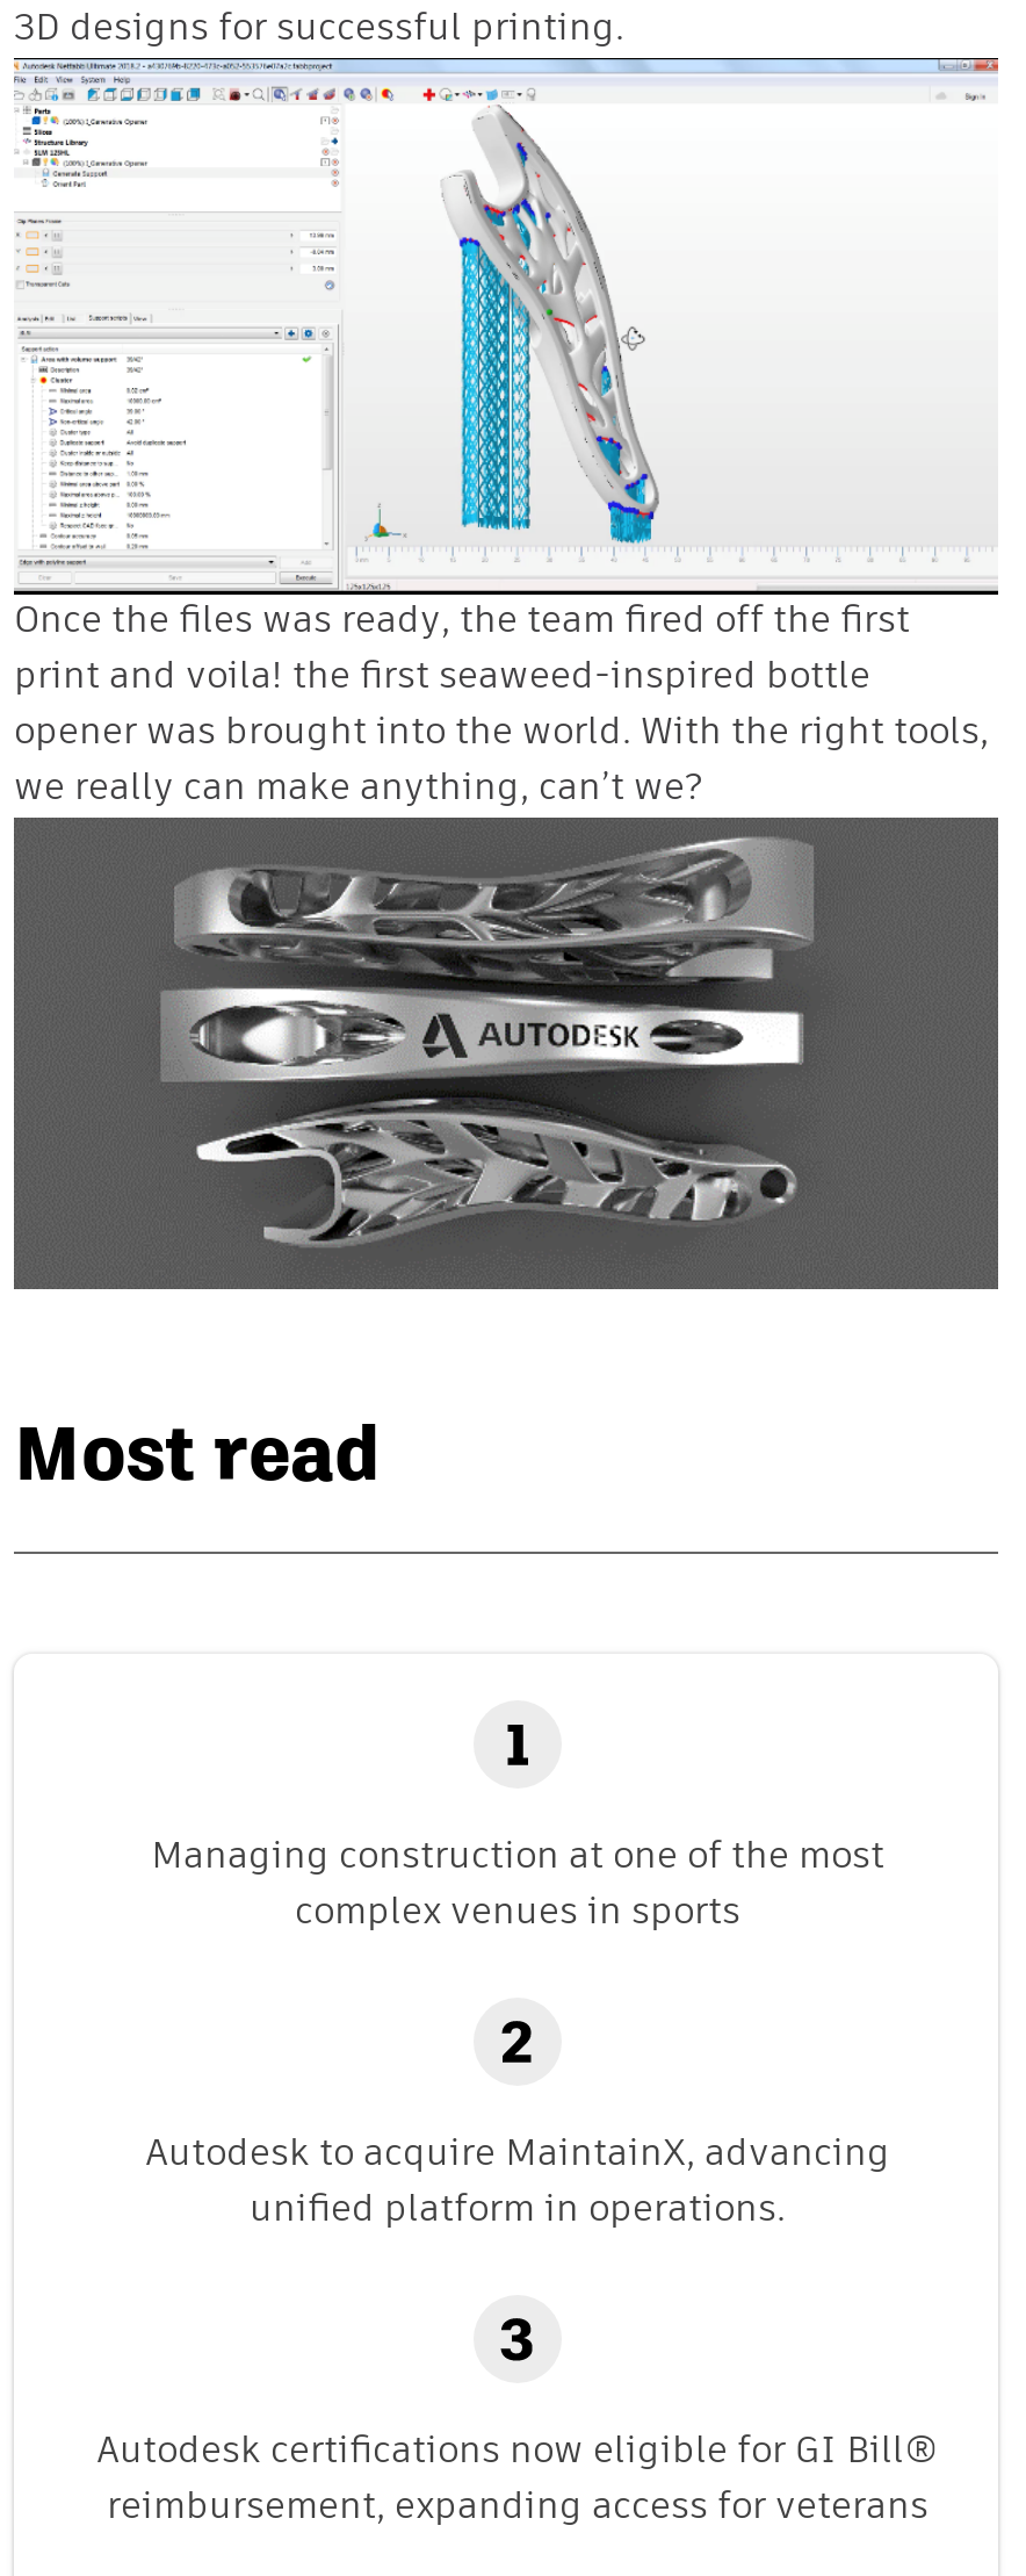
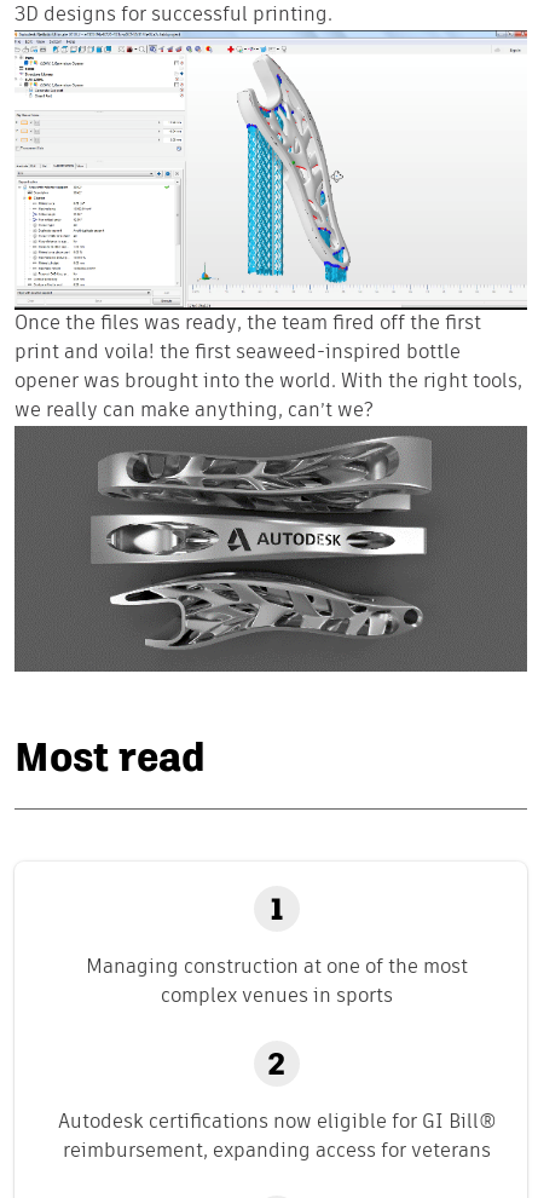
- Autodesk to acquire MaintainX, advancing
- unified platform in operations.
